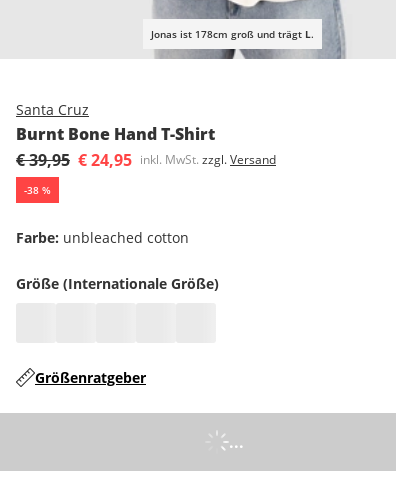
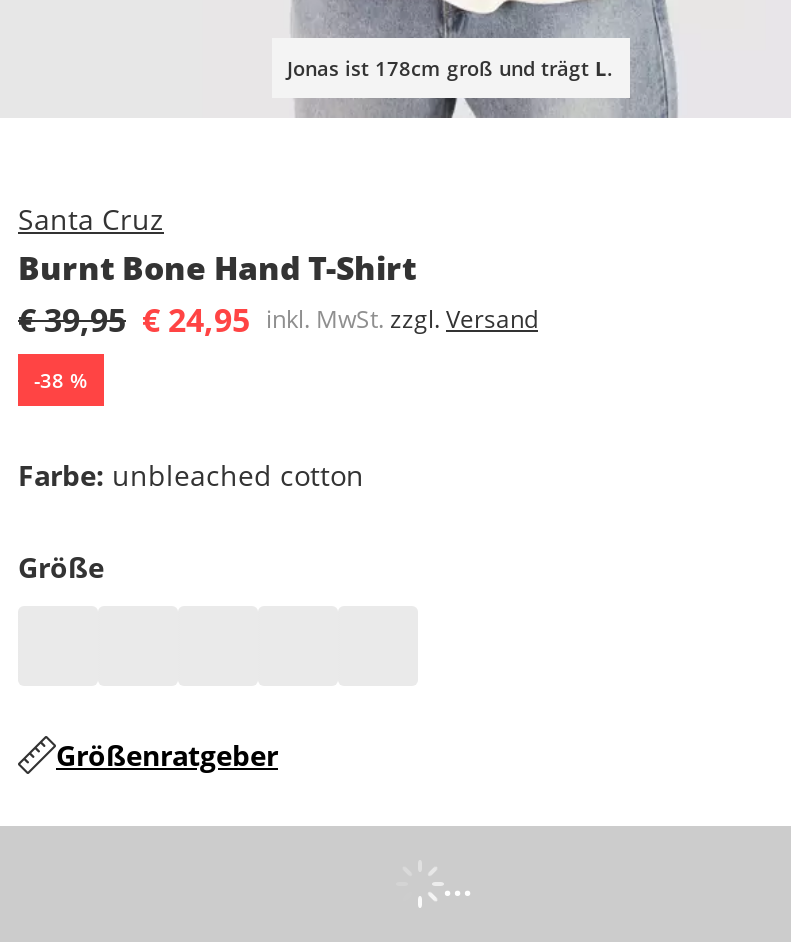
- Größe (Internationale Größe)
+ Größe
